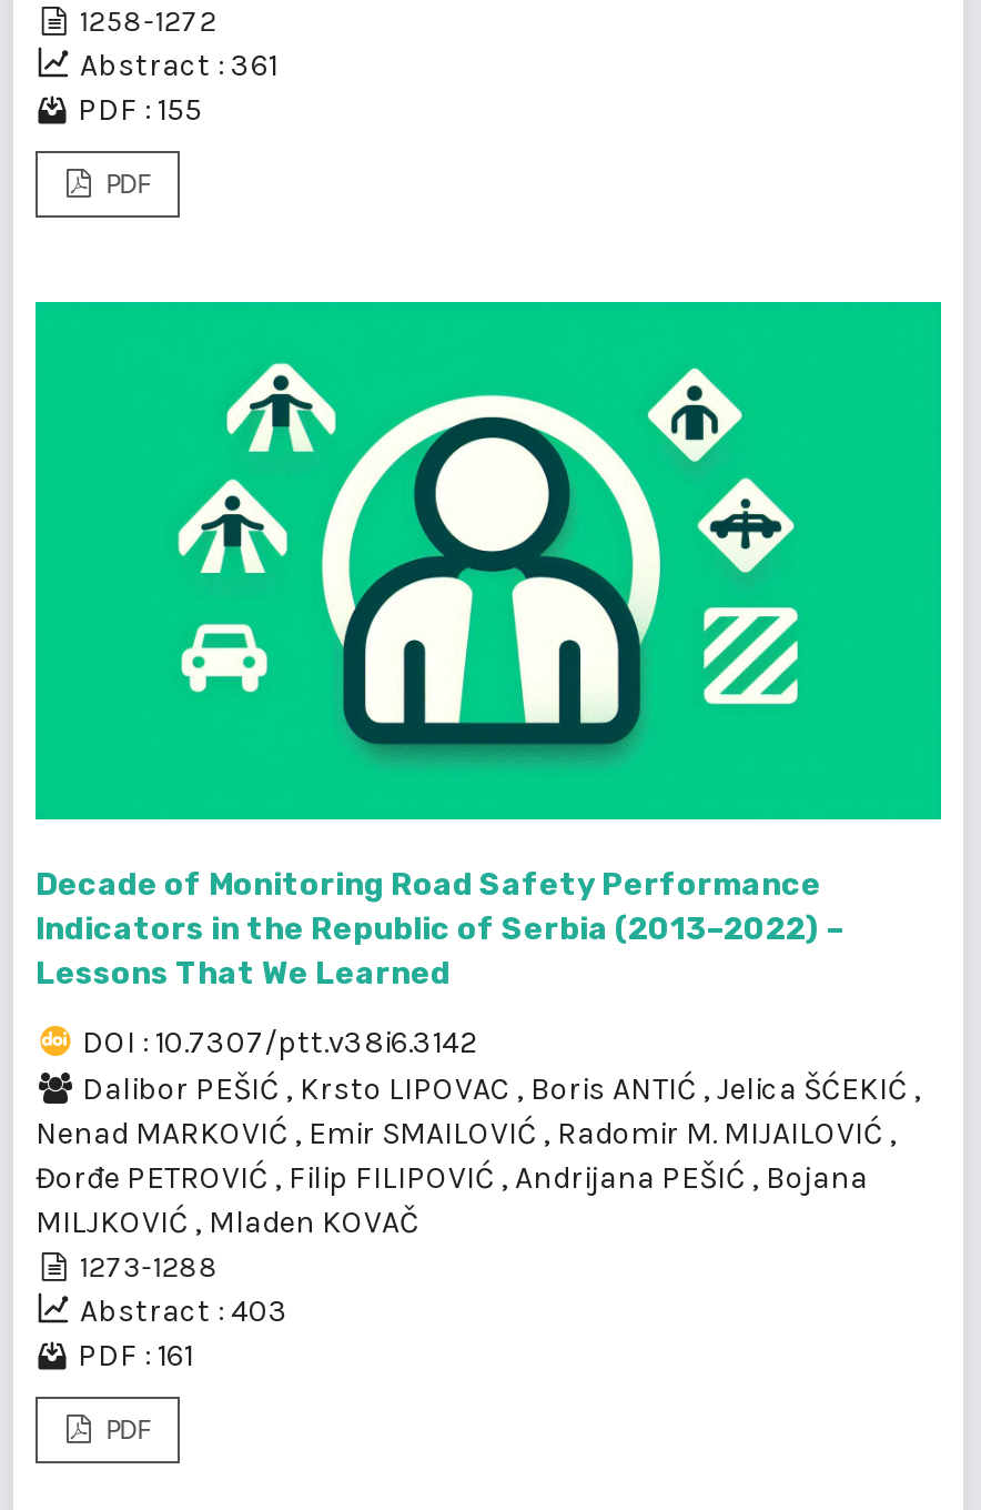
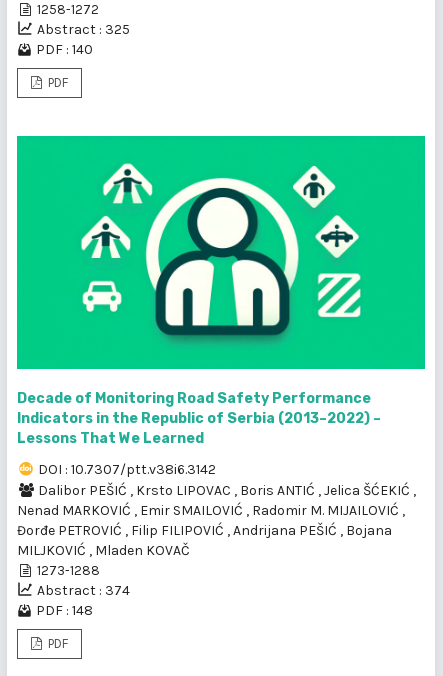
- Abstract : 361
+ Abstract : 325

- PDF : 155
+ PDF : 140

- Abstract : 403
+ Abstract : 374

- PDF : 161
+ PDF : 148
